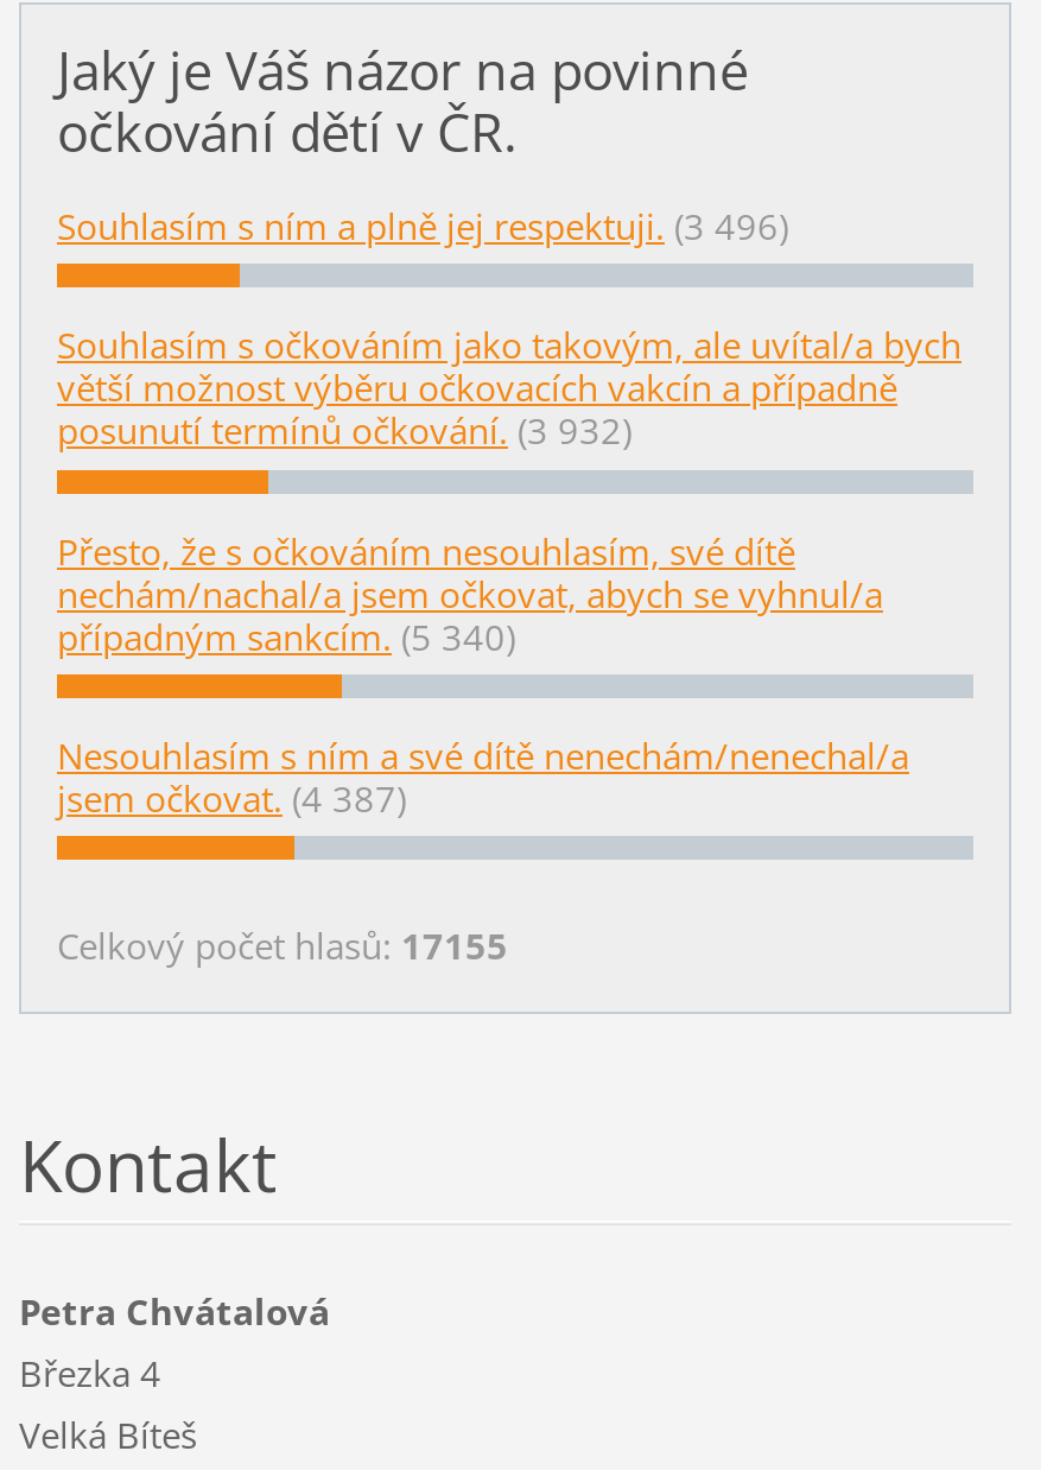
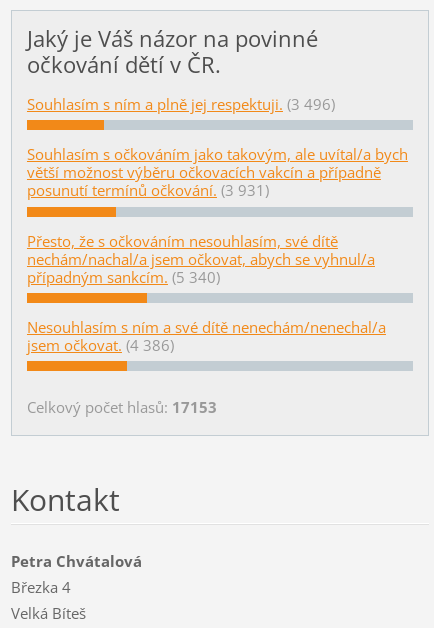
- posunutí termínů očkování. (3 932)
+ posunutí termínů očkování. (3 931)

- jsem očkovat. (4 387)
+ jsem očkovat. (4 386)

- Celkový počet hlasů: 17155
+ Celkový počet hlasů: 17153
